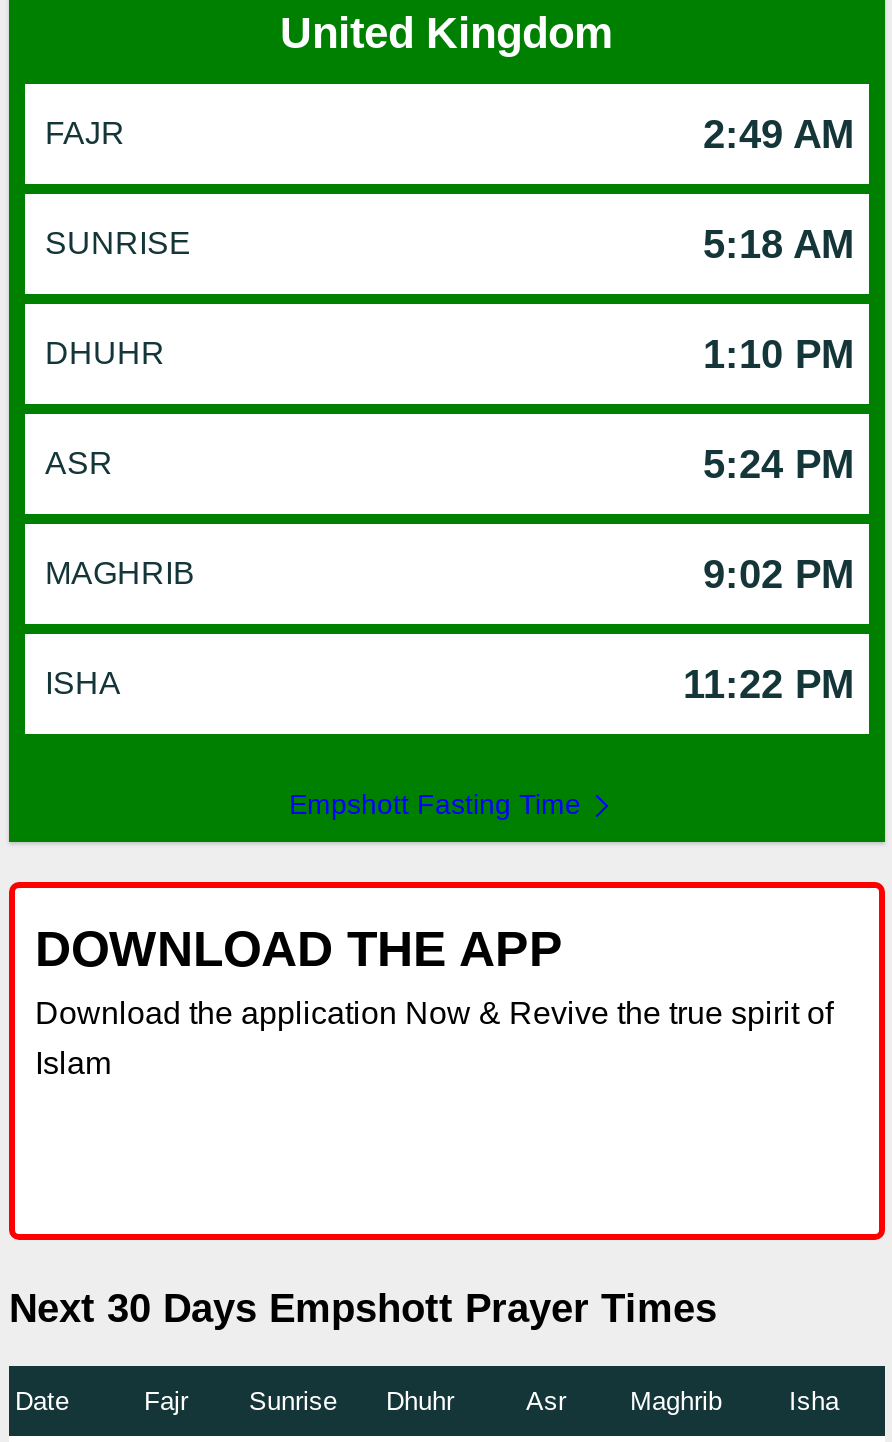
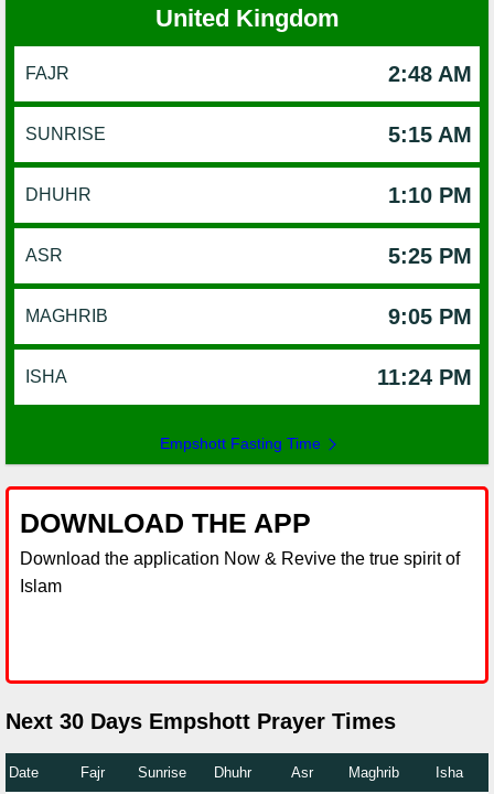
- 2:49 AM
+ 2:48 AM

- 5:18 AM
+ 5:15 AM

- 5:24 PM
+ 5:25 PM

- 9:02 PM
+ 9:05 PM

- 11:22 PM
+ 11:24 PM
